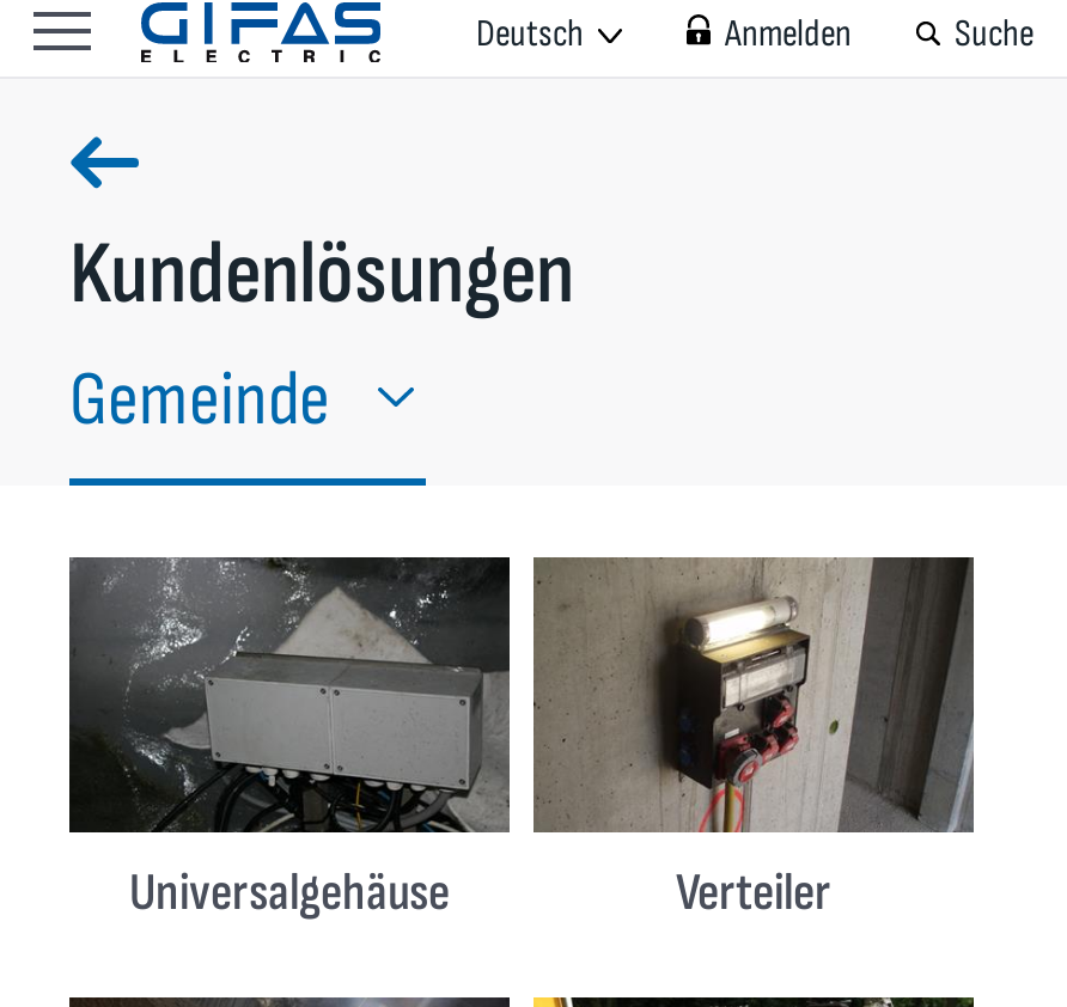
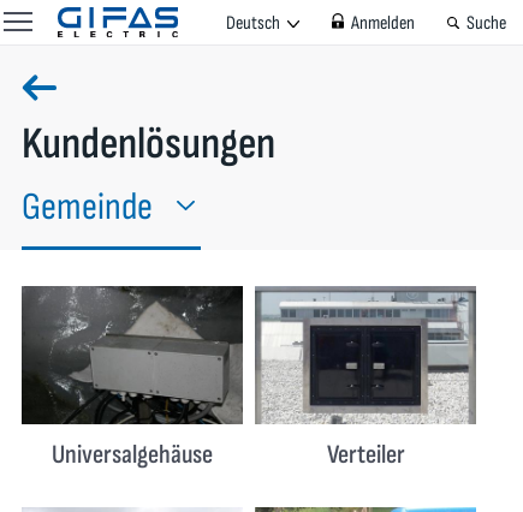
- [image]
+ [image]
